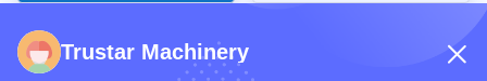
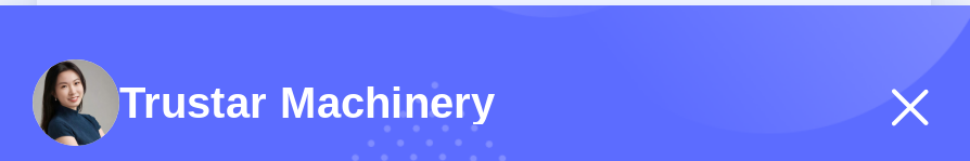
- [image]
+ [image]
